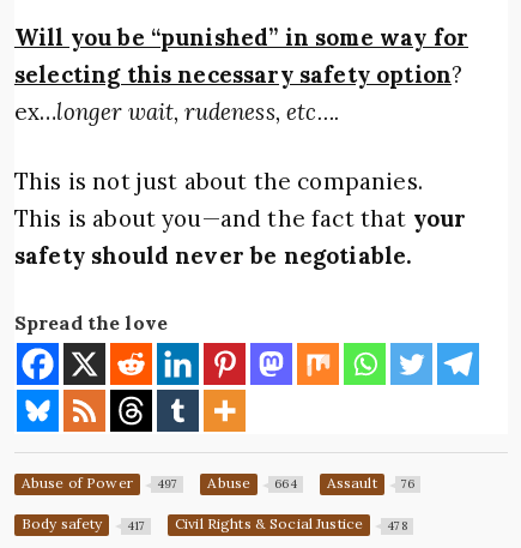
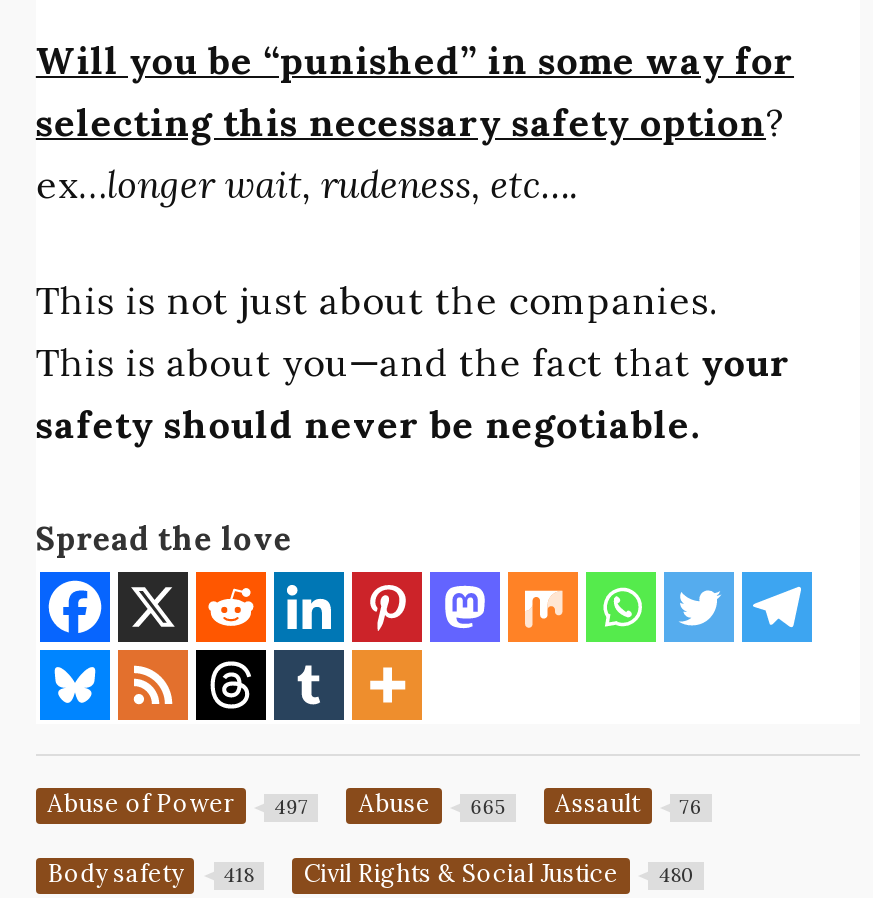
- Abuse of Power 497 Abuse 664 Assault 76
+ Abuse of Power 497 Abuse 665 Assault 76

- 417
+ 418

- 478
+ 480
